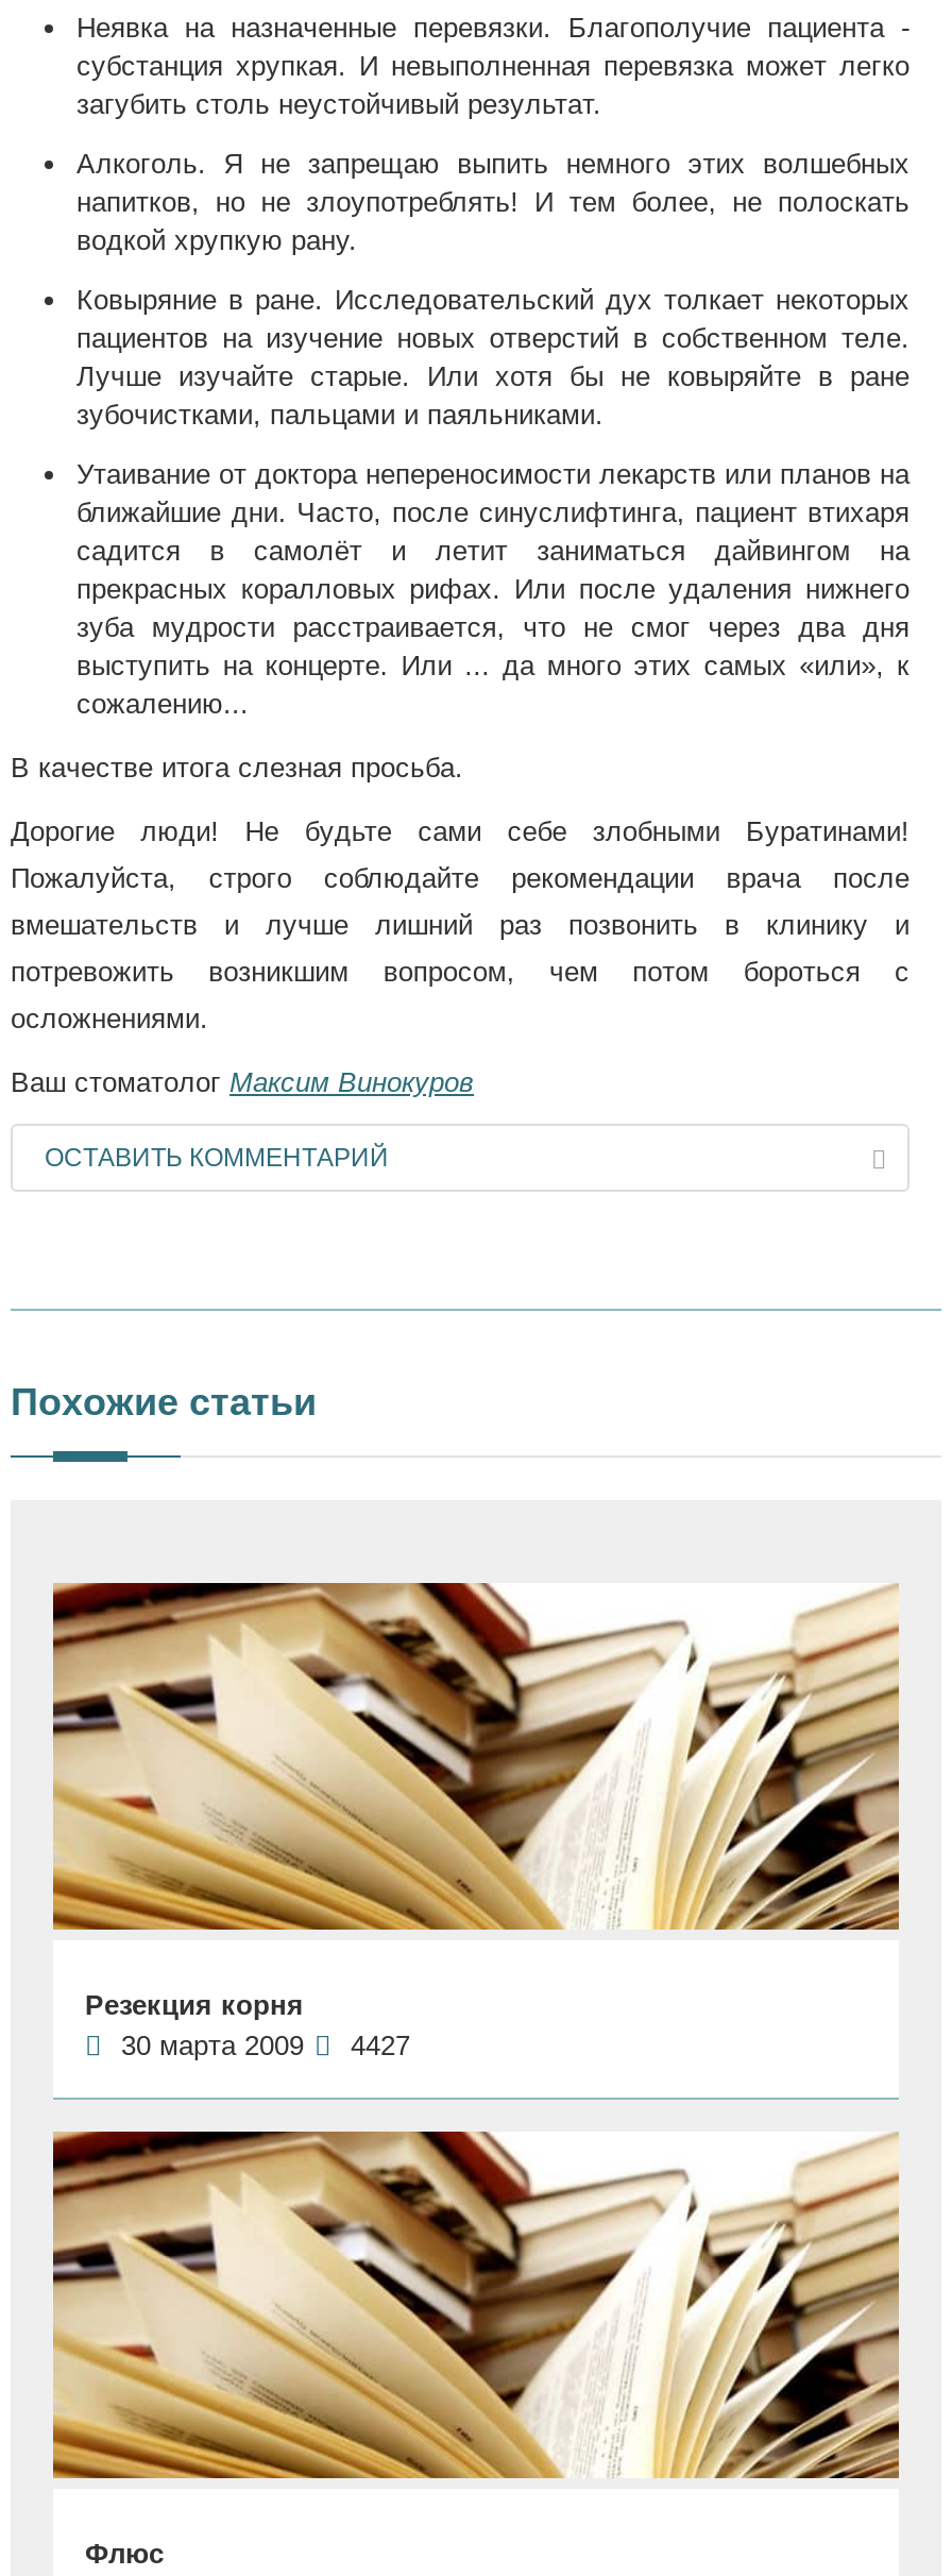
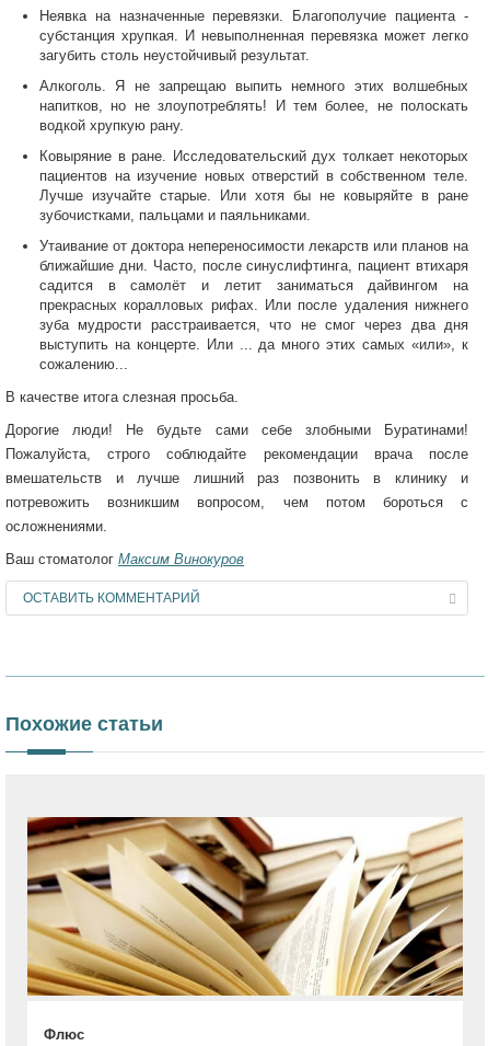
- Резекция корня
- 30 марта 2009
- 4427
